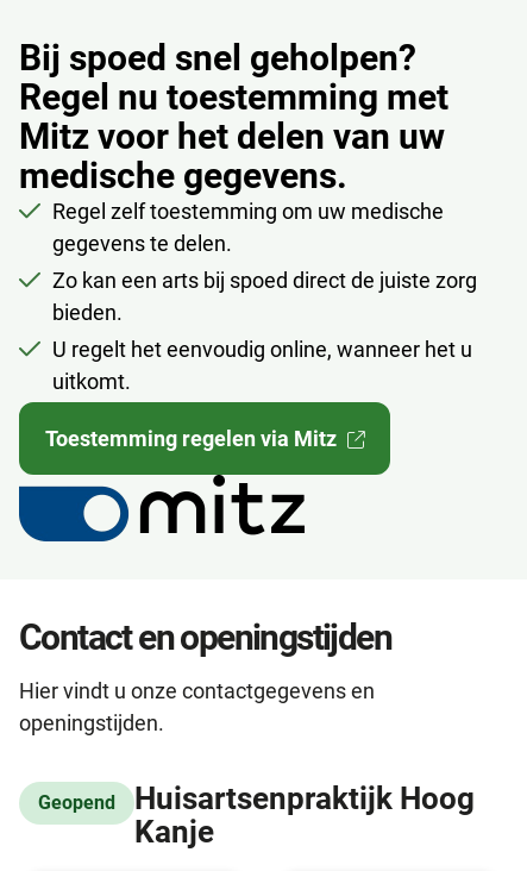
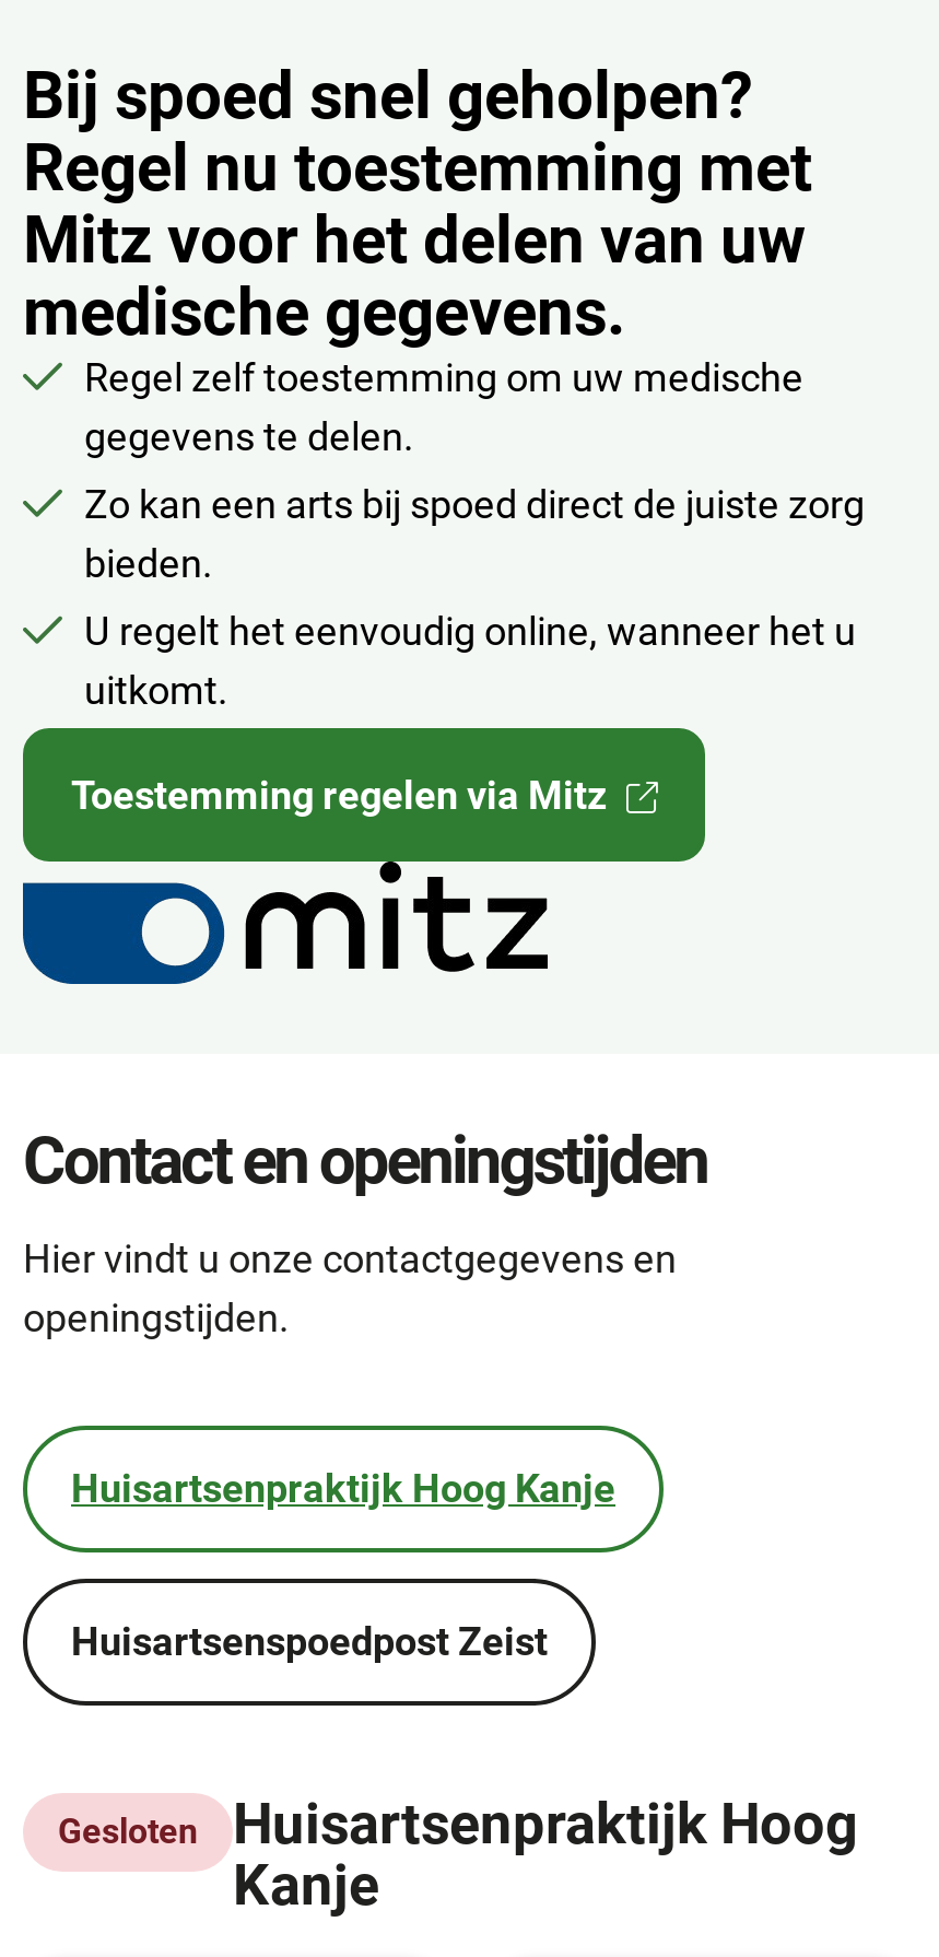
+ Huisartsenpraktijk Hoog Kanje
+ Huisartsenspoedpost Zeist

- Geopend
+ Gesloten
